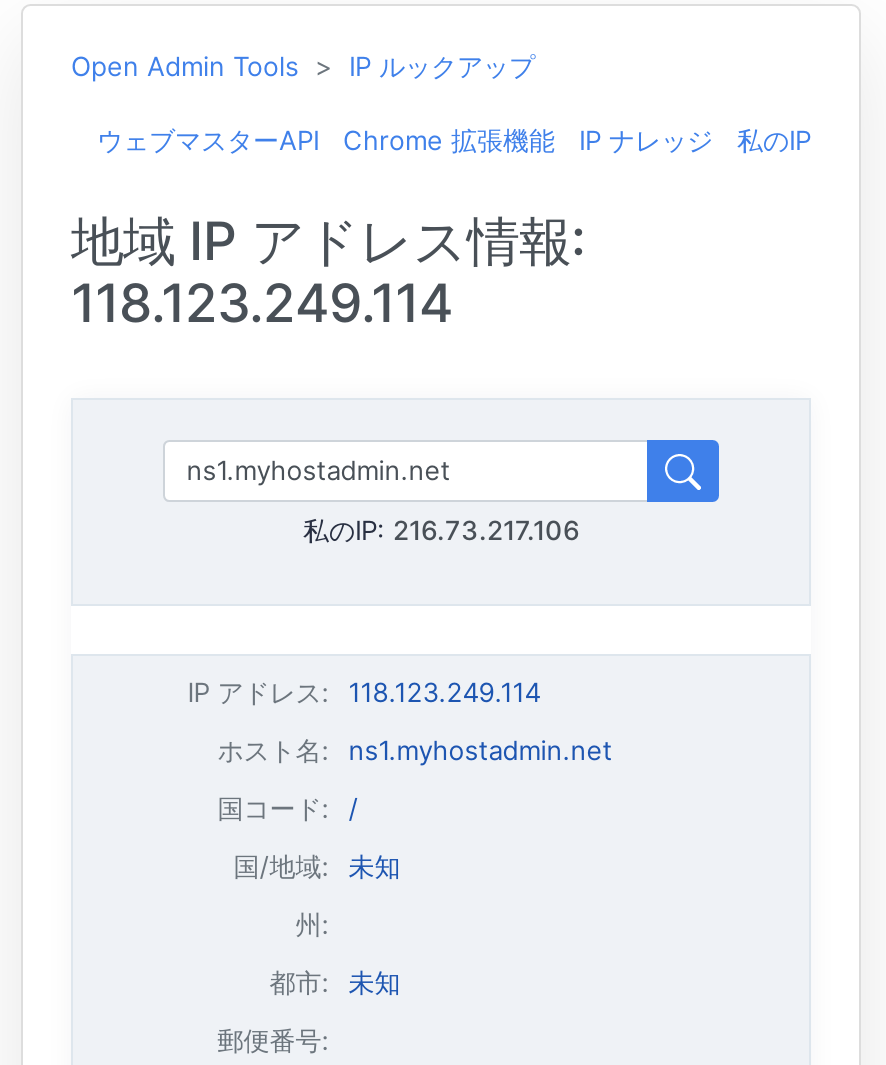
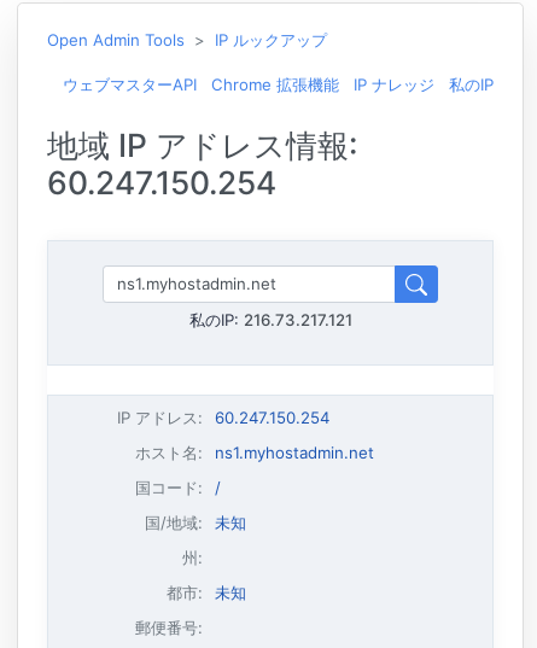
- 118.123.249.114
+ 60.247.150.254

- 私のIP: 216.73.217.106
+ 私のIP: 216.73.217.121

- IP アドレス: 118.123.249.114
+ IP アドレス: 60.247.150.254
